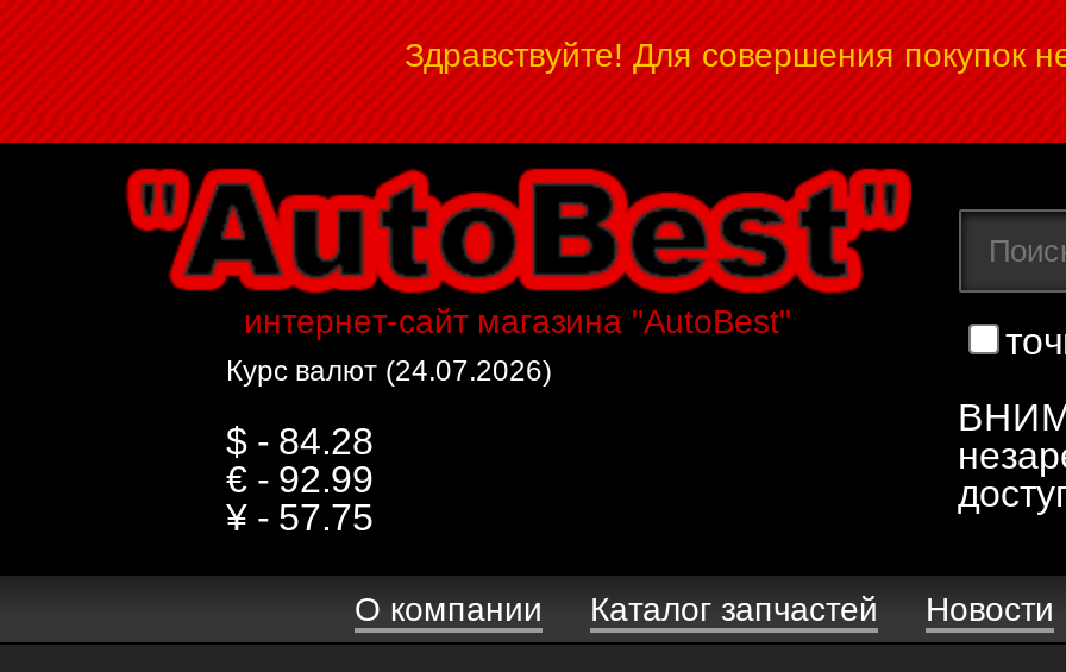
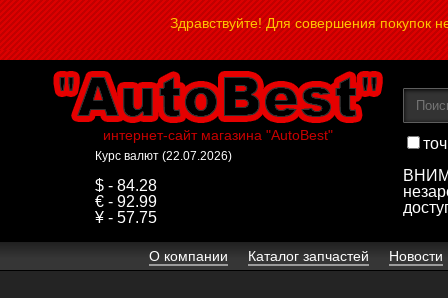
- Курс валют (24.07.2026)
+ Курс валют (22.07.2026)
